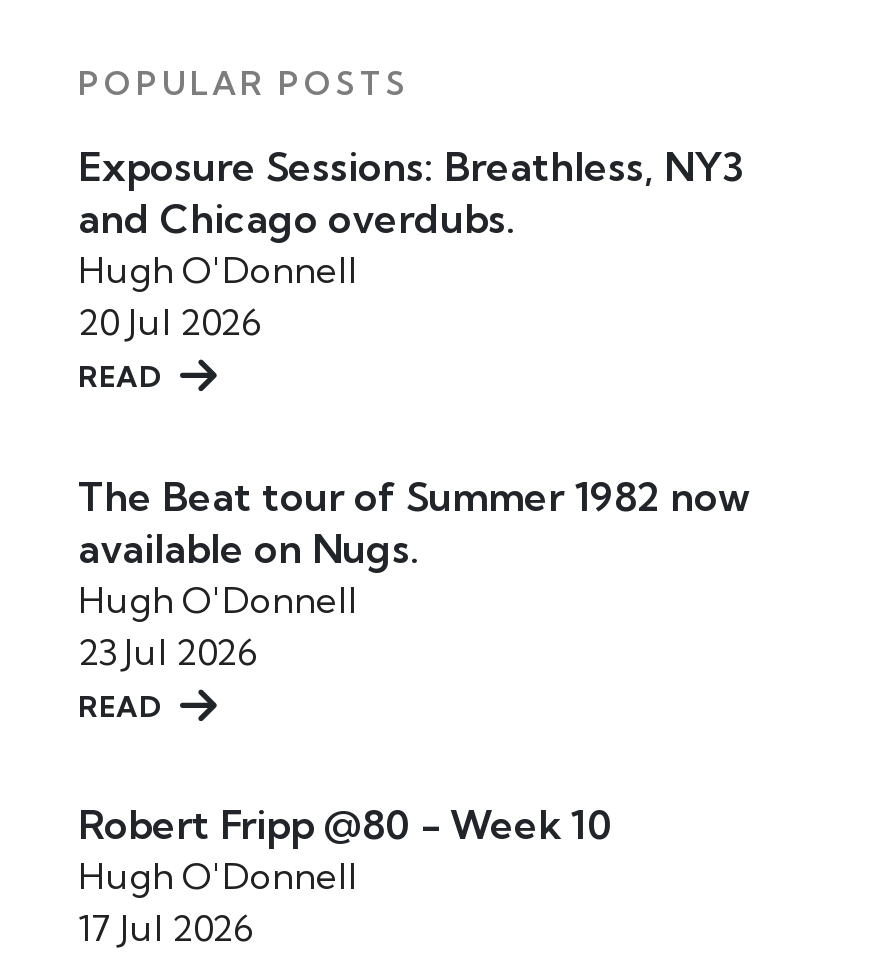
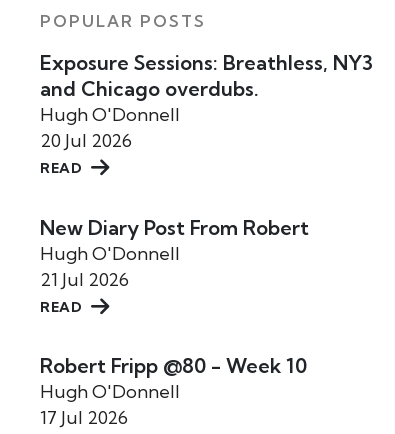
- The Beat tour of Summer 1982 now
- available on Nugs.
+ New Diary Post From Robert

- 23 Jul 2026
+ 21 Jul 2026
